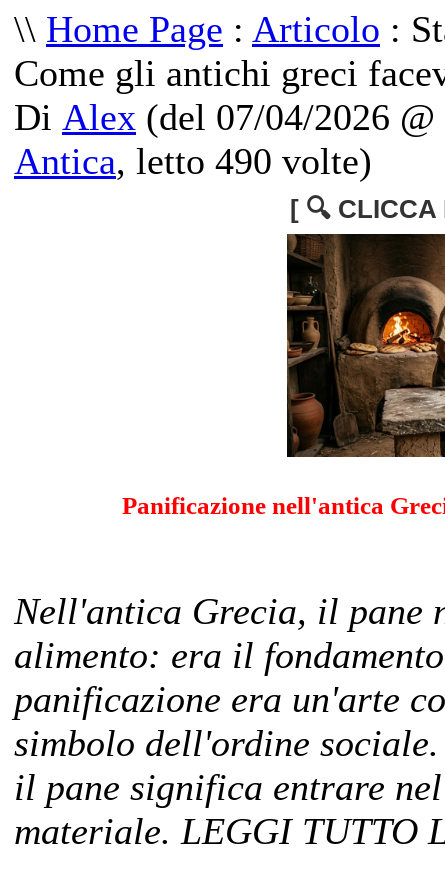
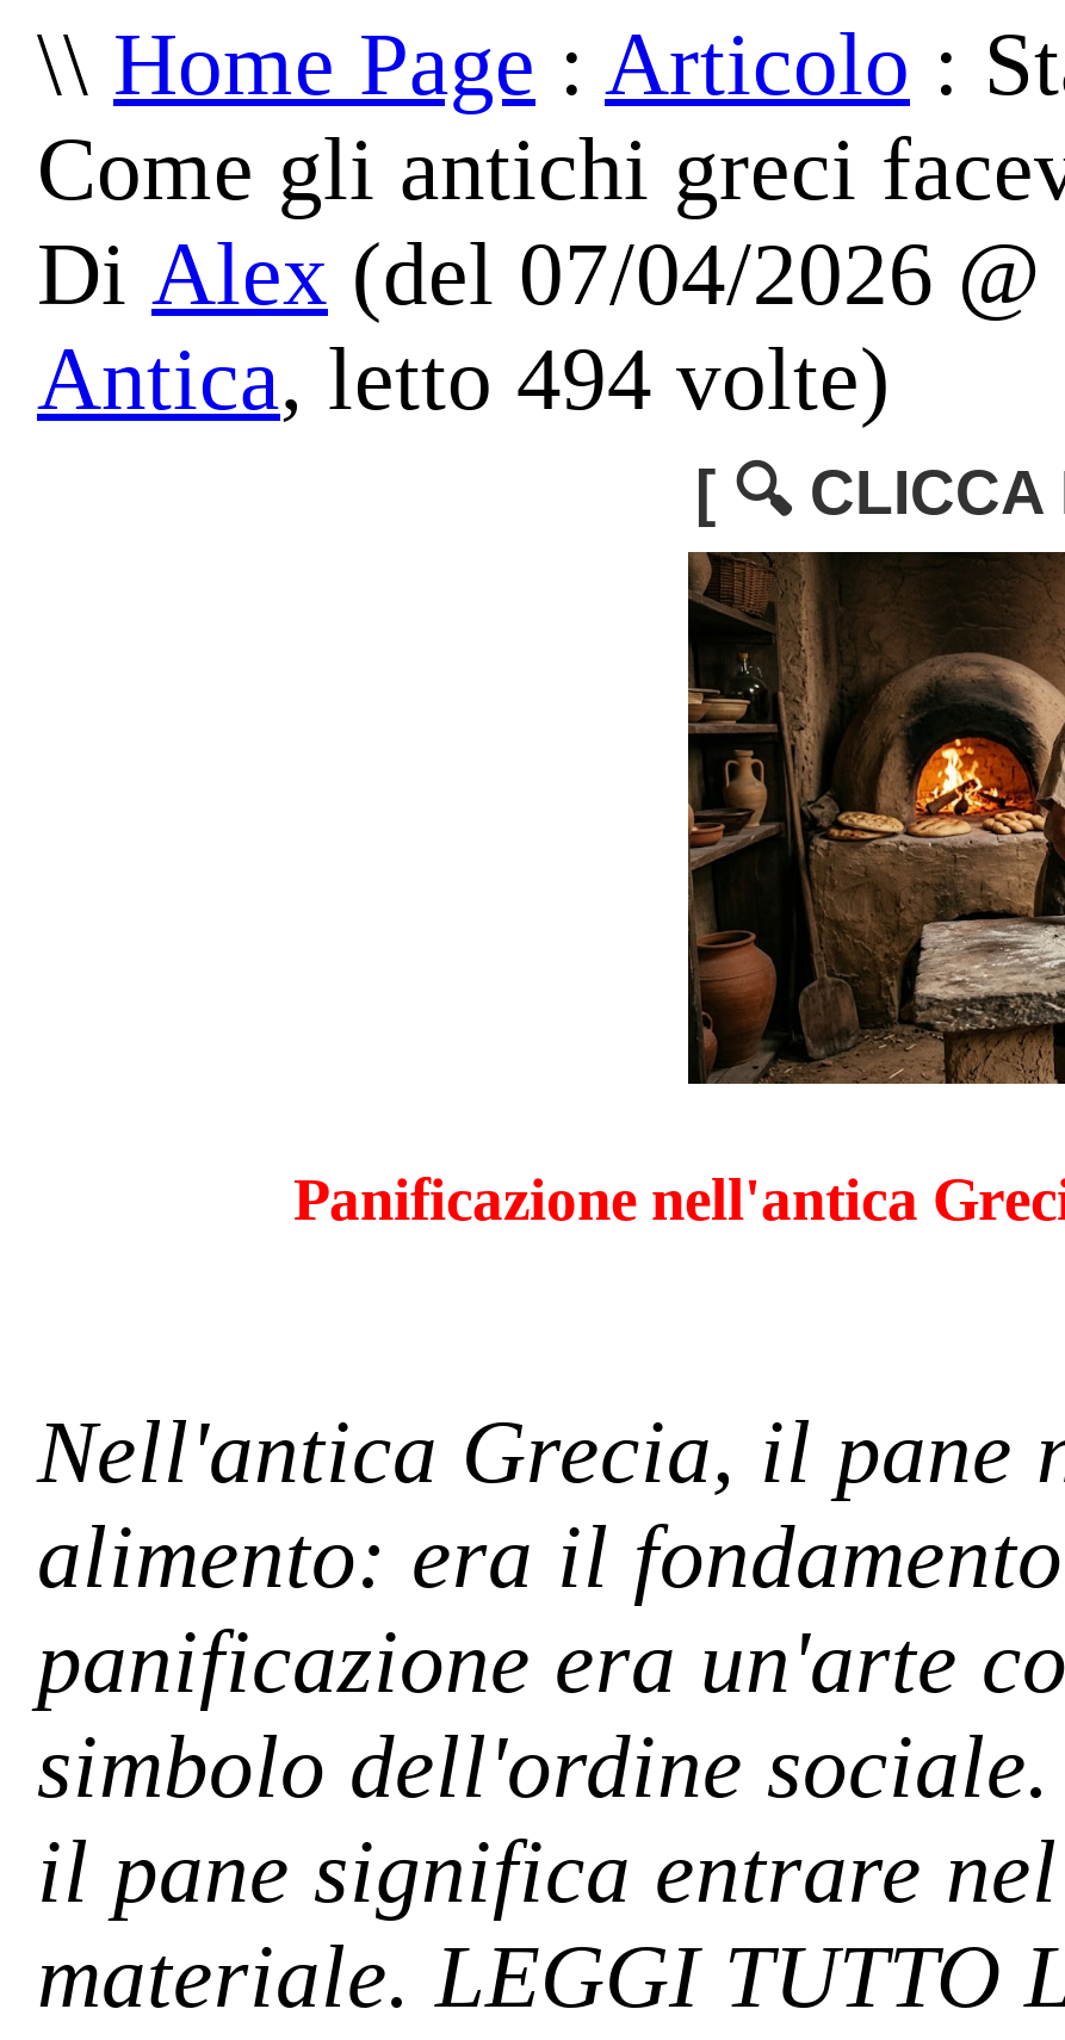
- Antica, letto 490 volte)
+ Antica, letto 494 volte)
